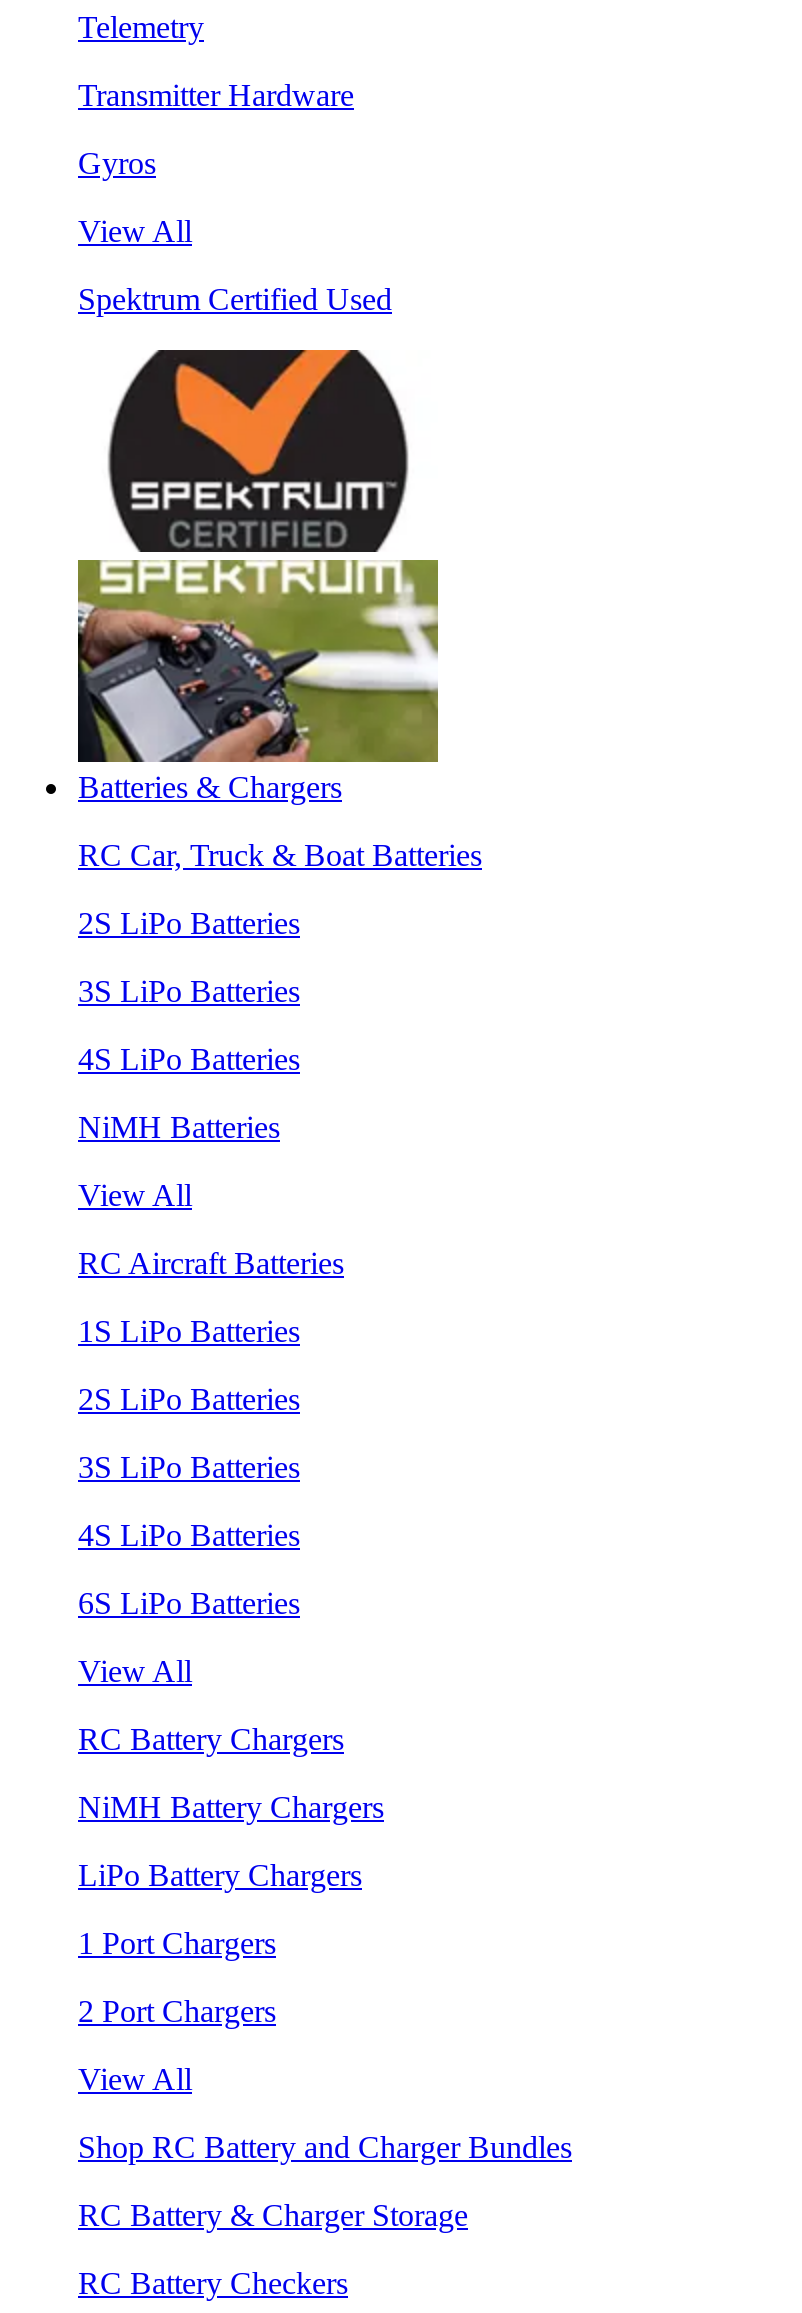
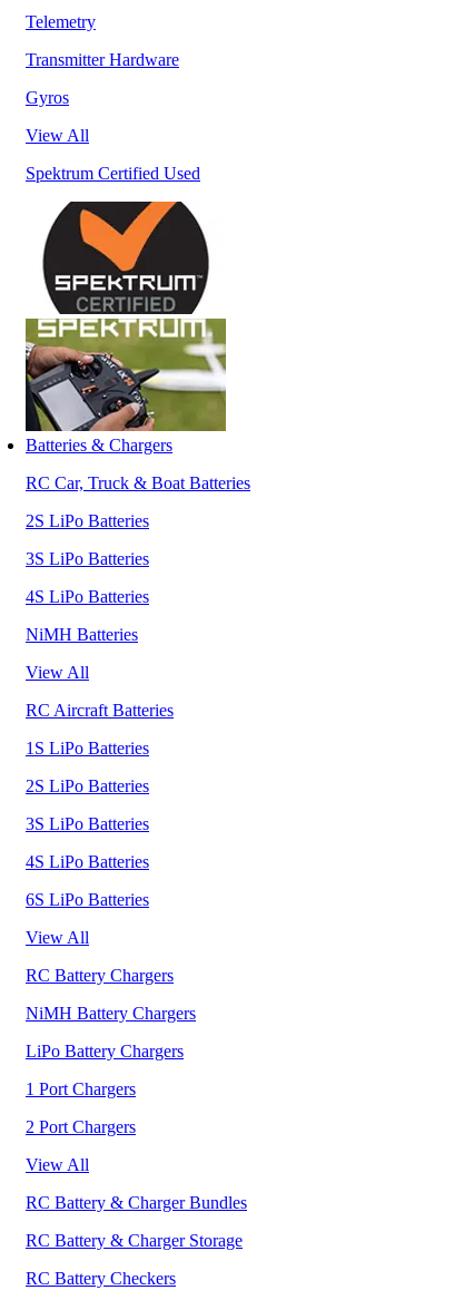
- Shop RC Battery and Charger Bundles
+ RC Battery & Charger Bundles
